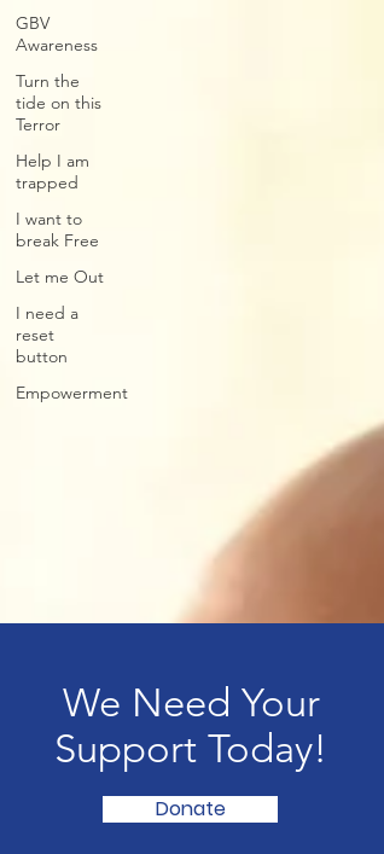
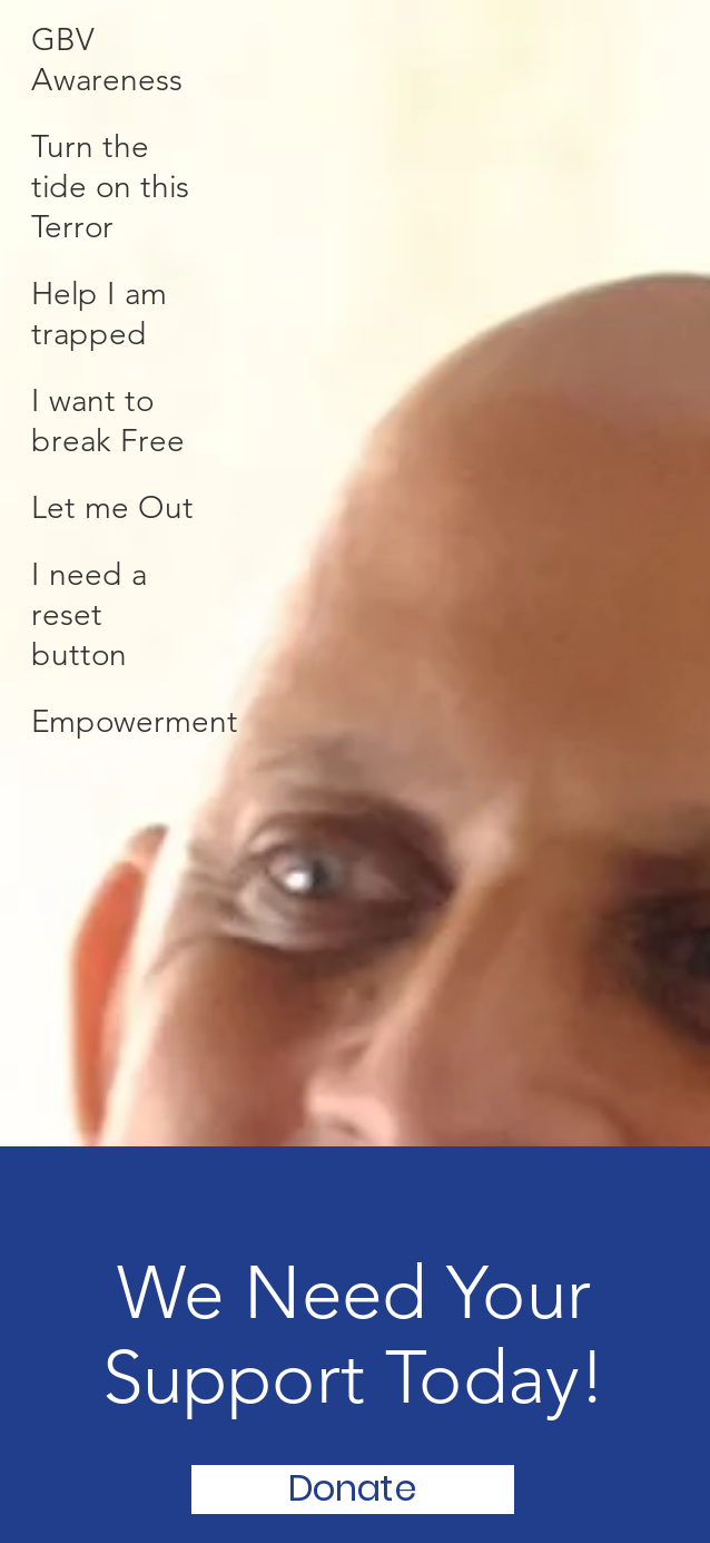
- [image]
+ [image]
